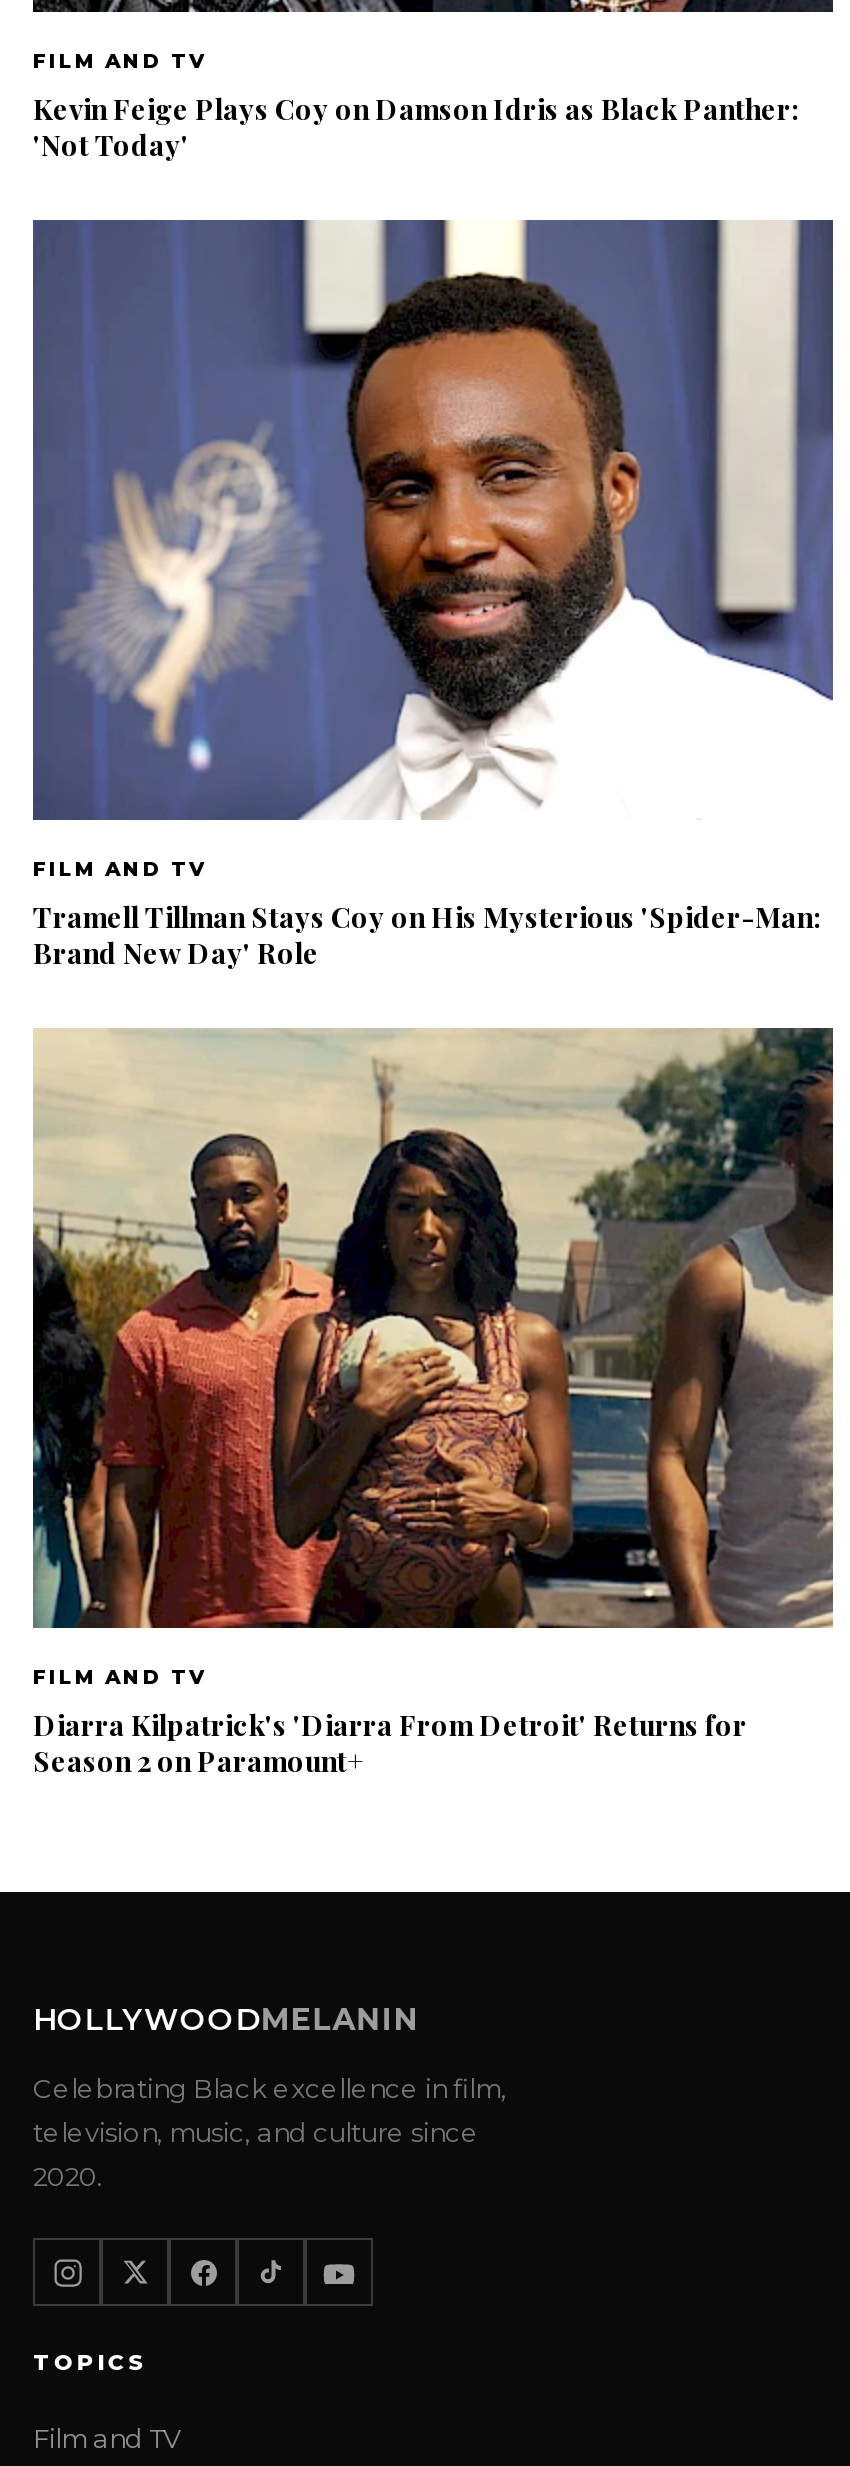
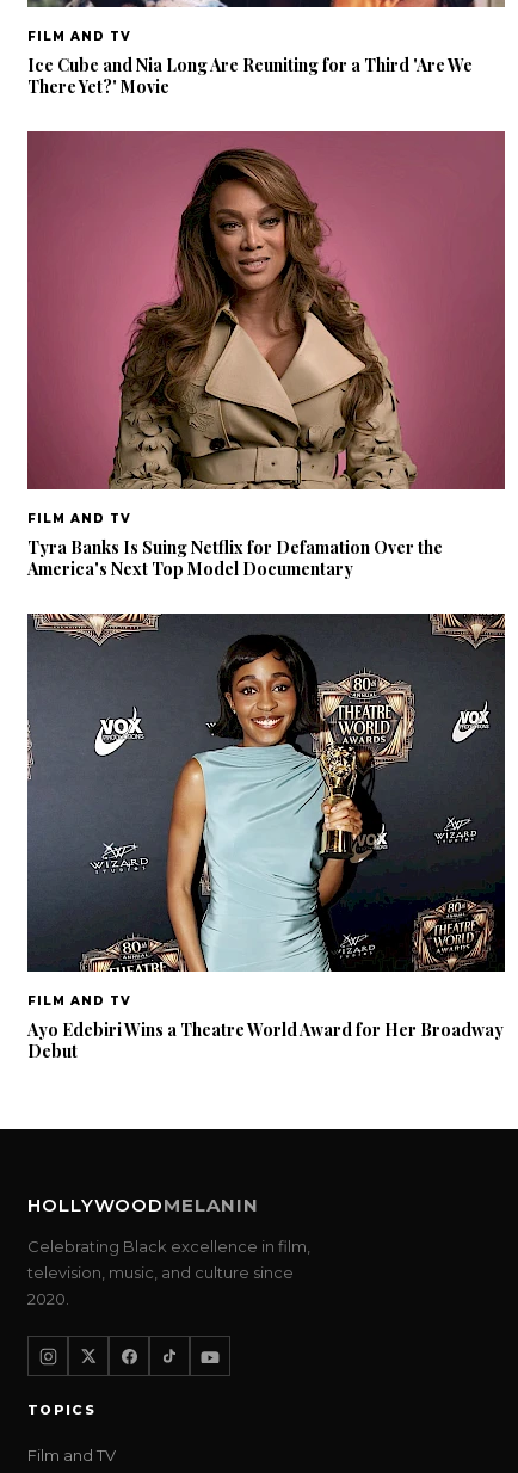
- Kevin Feige Plays Coy on Damson Idris as Black Panther:
- 'Not Today'
+ Ice Cube and Nia Long Are Reuniting for a Third 'Are We
+ There Yet?' Movie

- [image]
- Tramell Tillman Stays Coy on His Mysterious 'Spider-Man:
- Brand New Day' Role
+ [image]
+ Tyra Banks Is Suing Netflix for Defamation Over the
+ America's Next Top Model Documentary

- [image]
- Diarra Kilpatrick's 'Diarra From Detroit' Returns for
- Season 2 on Paramount+
+ [image]
+ Ayo Edebiri Wins a Theatre World Award for Her Broadway
+ Debut
